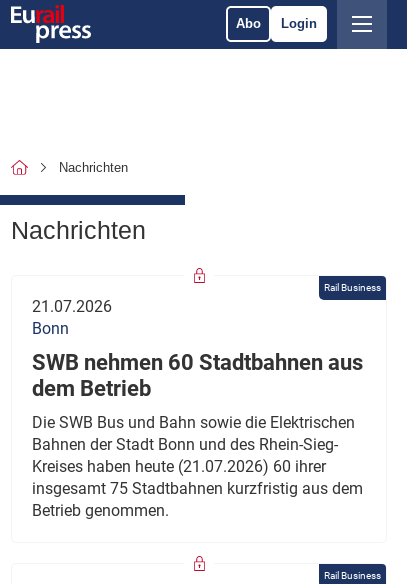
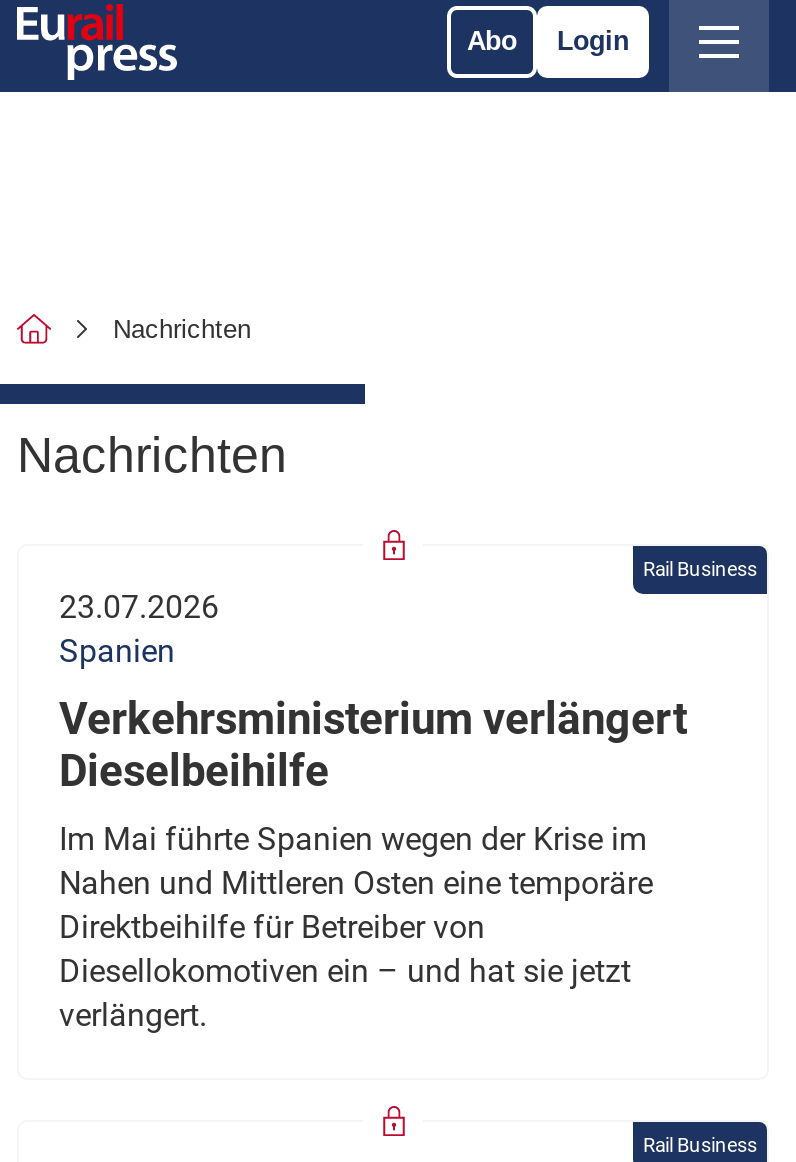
- 21.07.2026
- Bonn
+ 23.07.2026
+ Spanien

- SWB nehmen 60 Stadtbahnen aus
- dem Betrieb
+ Verkehrsministerium verlängert
+ Dieselbeihilfe

- Die SWB Bus und Bahn sowie die Elektrischen
- Bahnen der Stadt Bonn und des Rhein-Sieg-
- Kreises haben heute (21.07.2026) 60 ihrer
- insgesamt 75 Stadtbahnen kurzfristig aus dem
- Betrieb genommen.
+ Im Mai führte Spanien wegen der Krise im
+ Nahen und Mittleren Osten eine temporäre
+ Direktbeihilfe für Betreiber von
+ Diesellokomotiven ein – und hat sie jetzt
+ verlängert.
